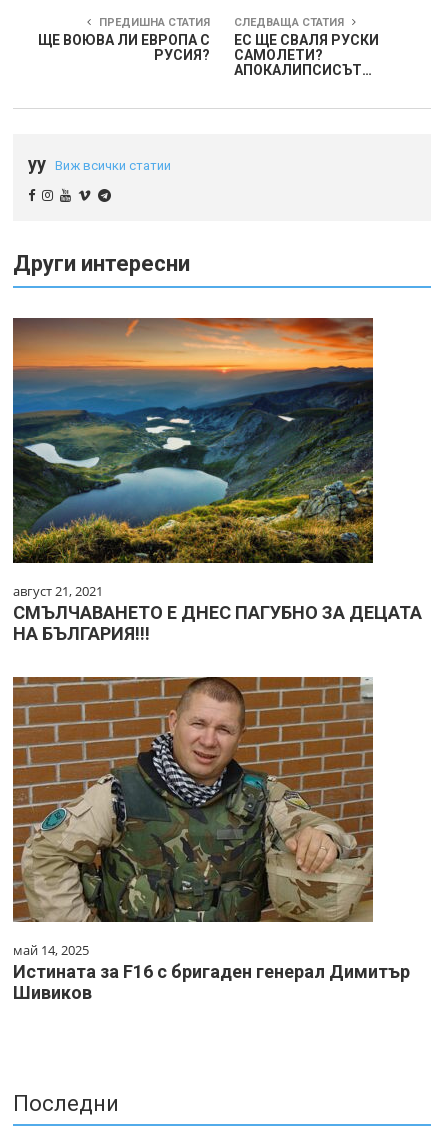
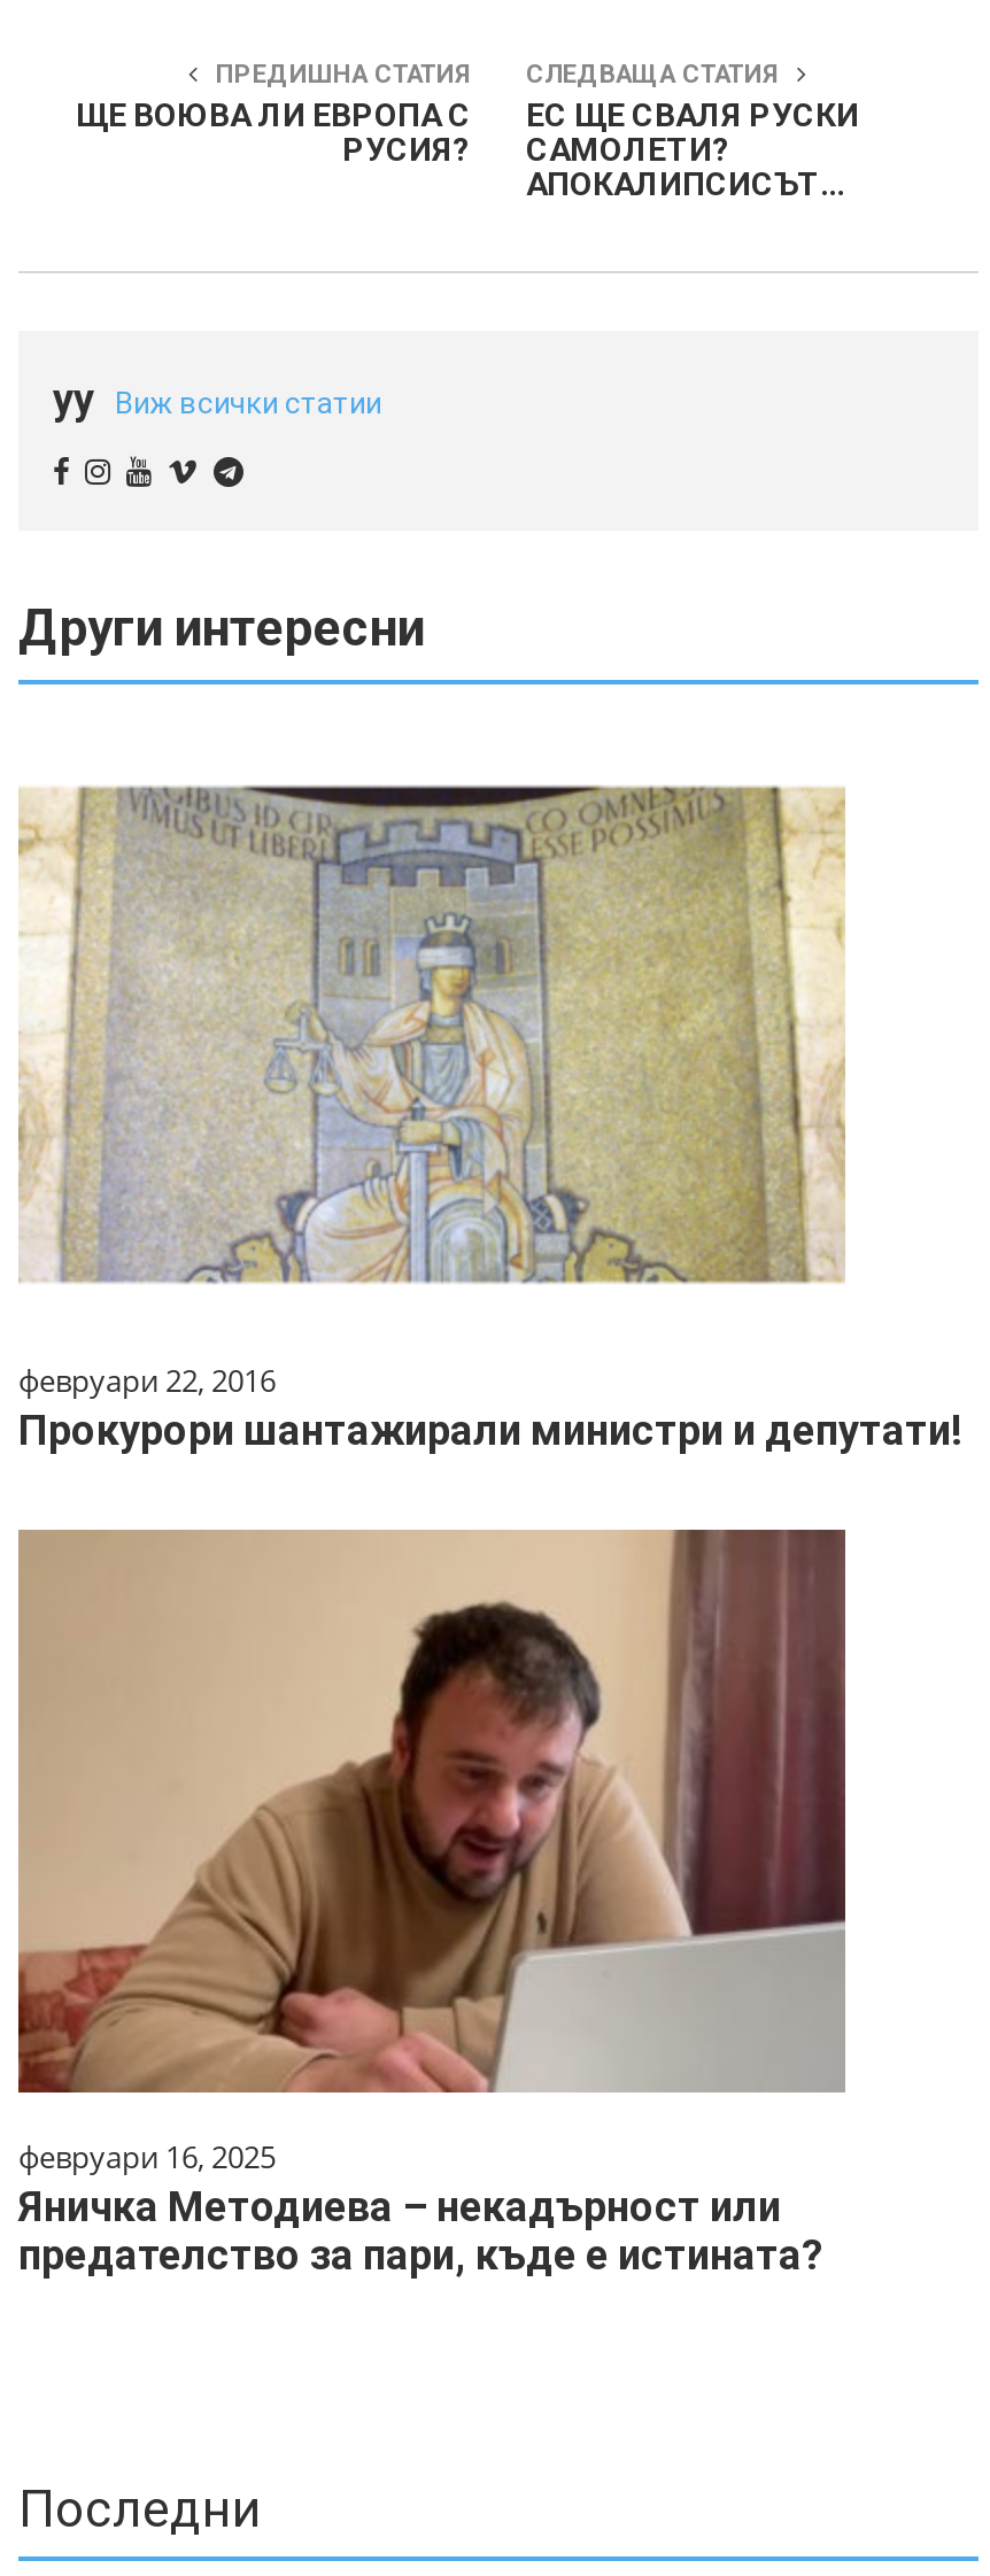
- [image]
- август 21, 2021
- СМЪЛЧАВАНЕТО Е ДНЕС ПАГУБНО ЗА ДЕЦАТА
- НА БЪЛГАРИЯ!!!
+ [image]
+ февруари 22, 2016
+ Прокурори шантажирали министри и депутати!

- [image]
- май 14, 2025
- Истината за F16 с бригаден генерал Димитър
- Шивиков
+ [image]
+ февруари 16, 2025
+ Яничка Методиева – некадърност или
+ предателство за пари, къде е истината?
